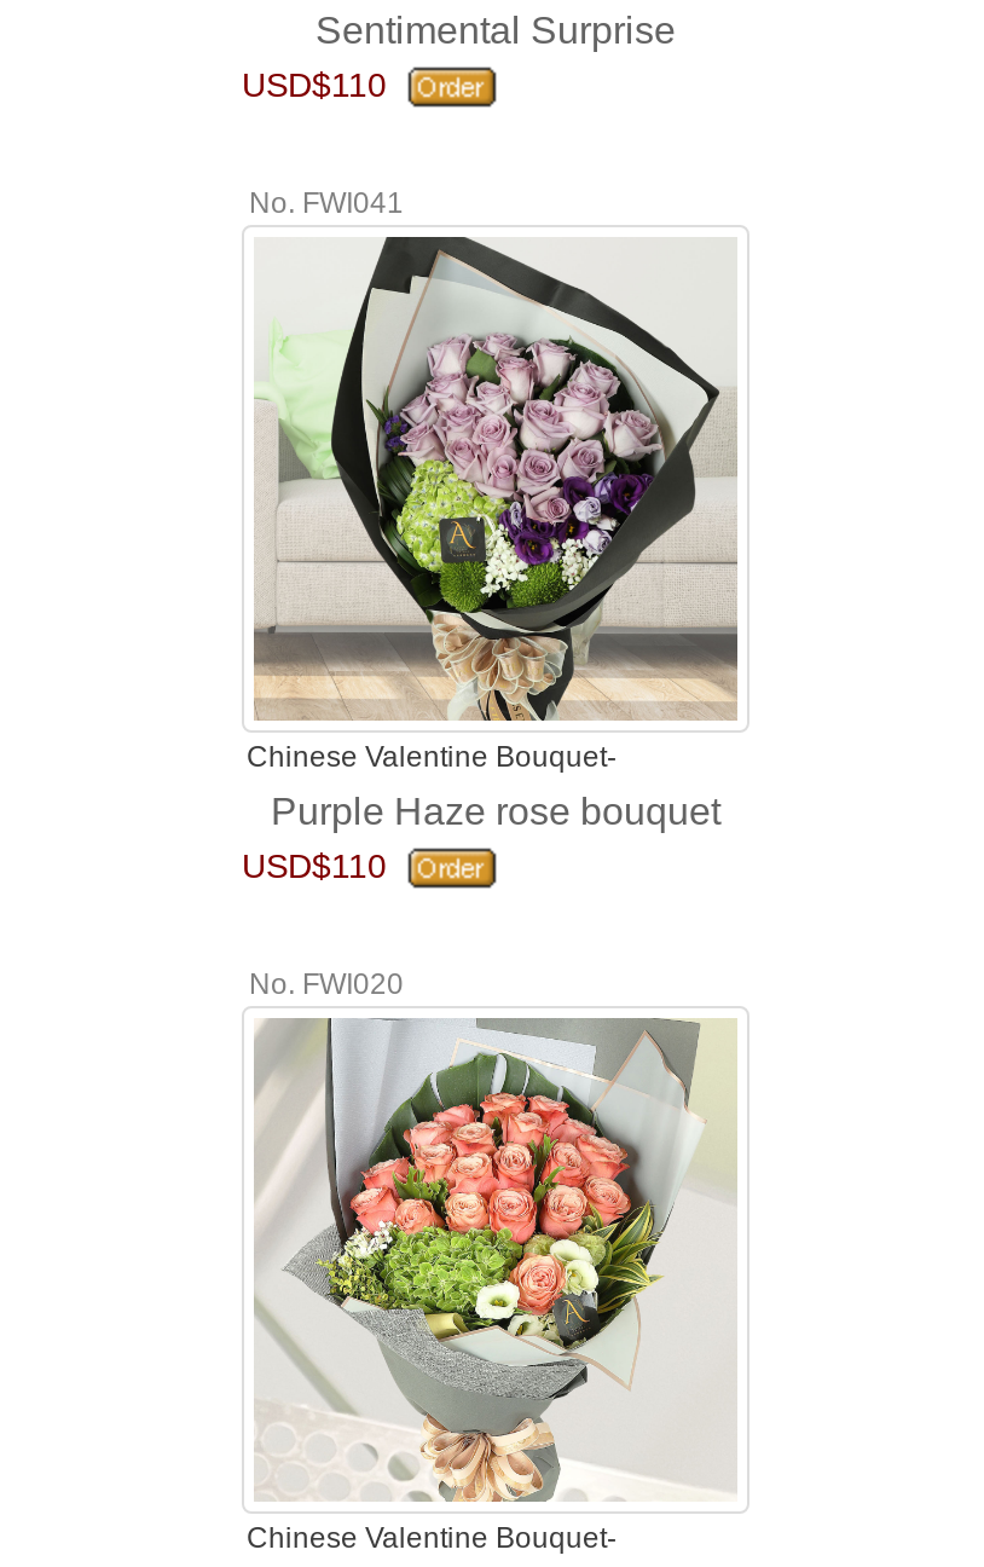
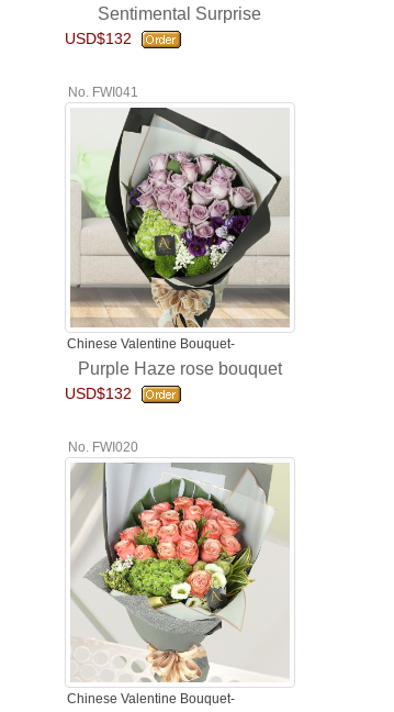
- USD$110
+ USD$132

- USD$110
+ USD$132
